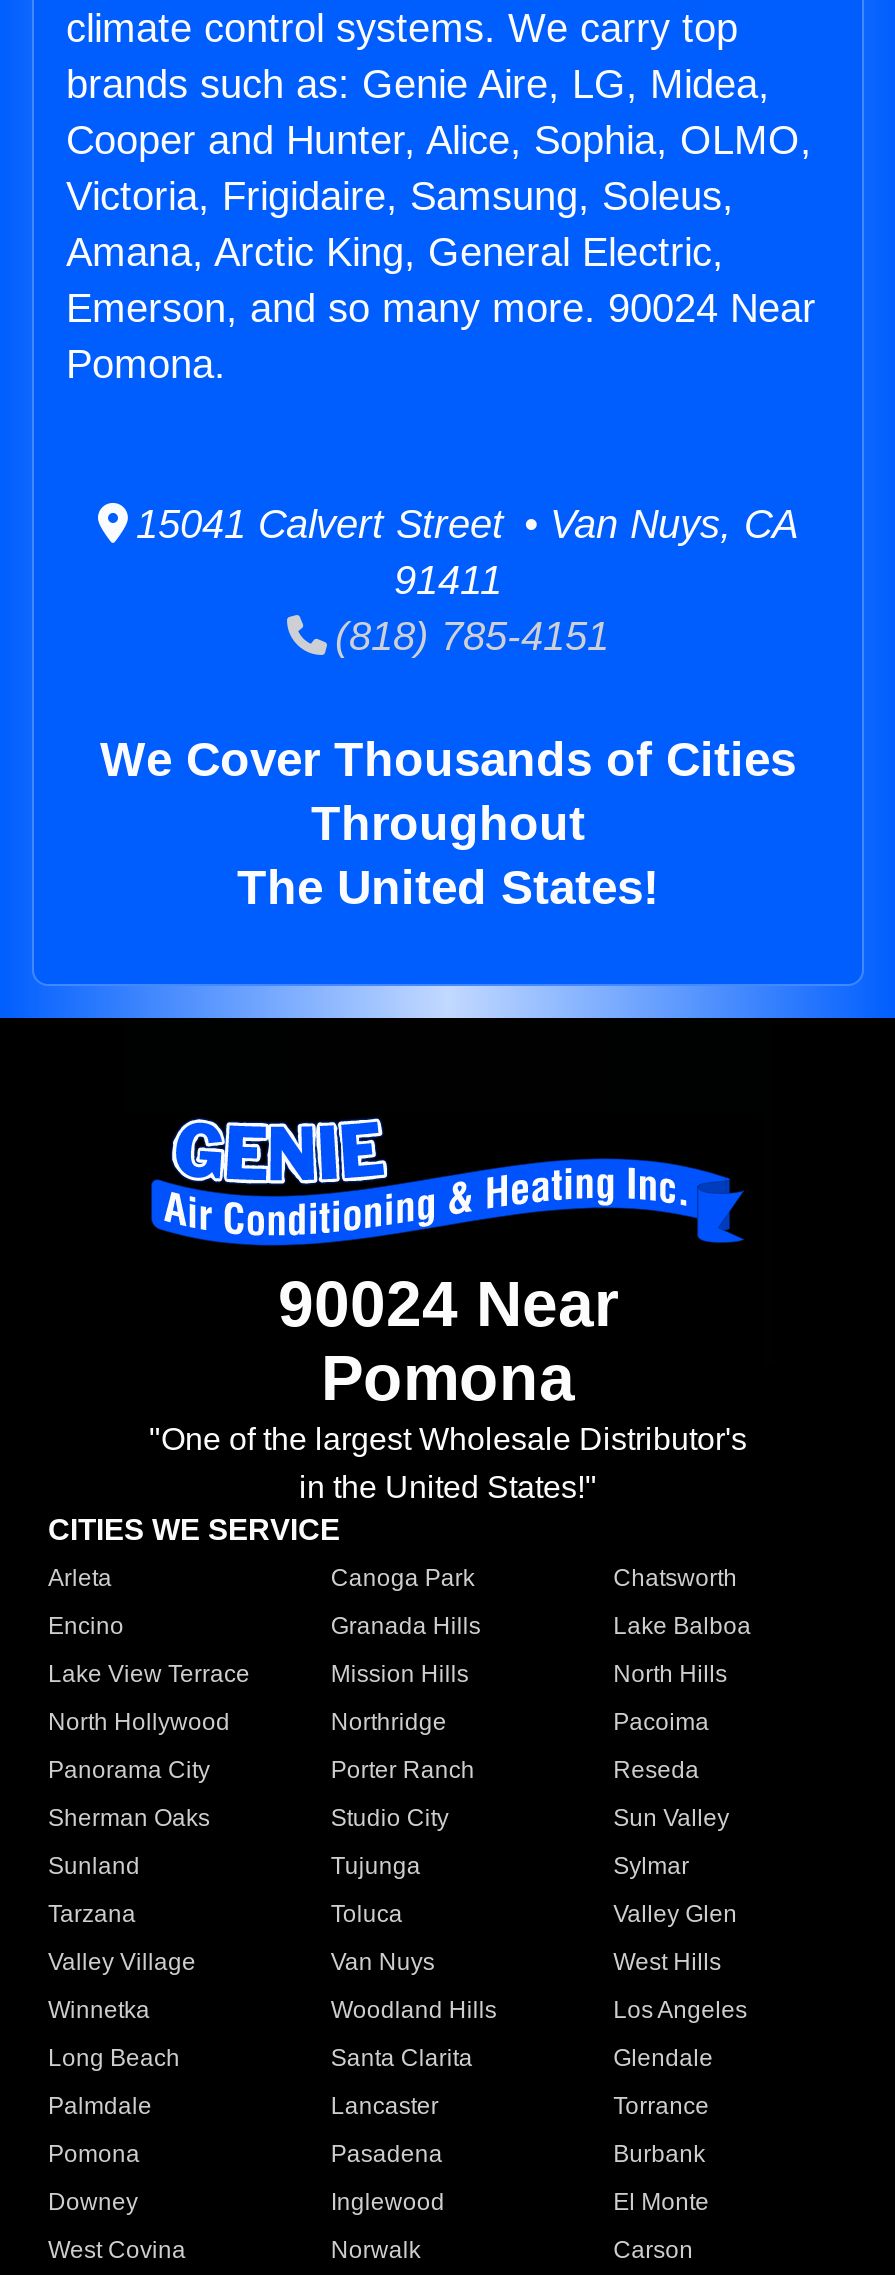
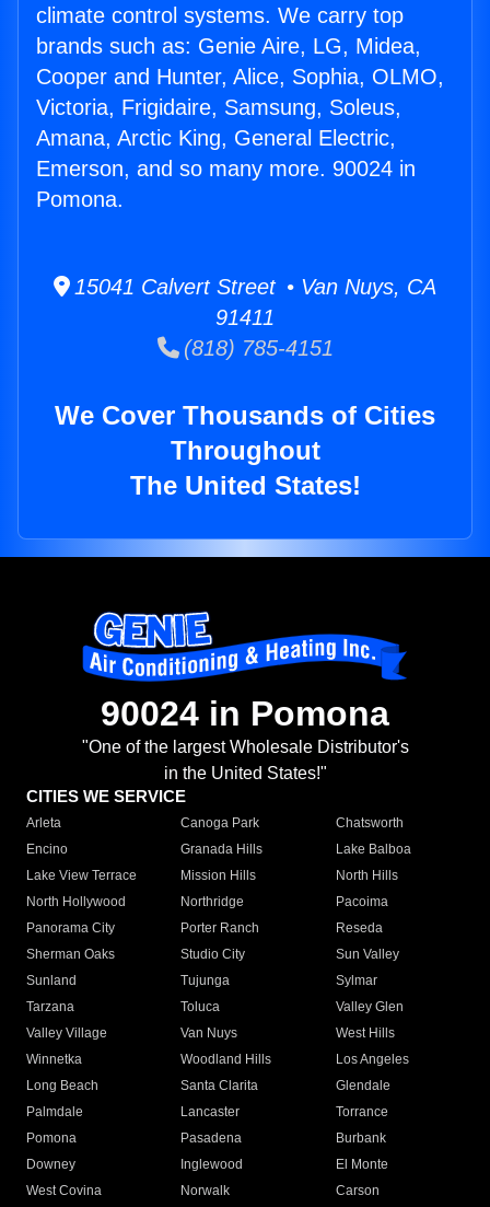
- Emerson, and so many more. 90024 Near
+ Emerson, and so many more. 90024 in

- 90024 Near
- Pomona
+ 90024 in Pomona
